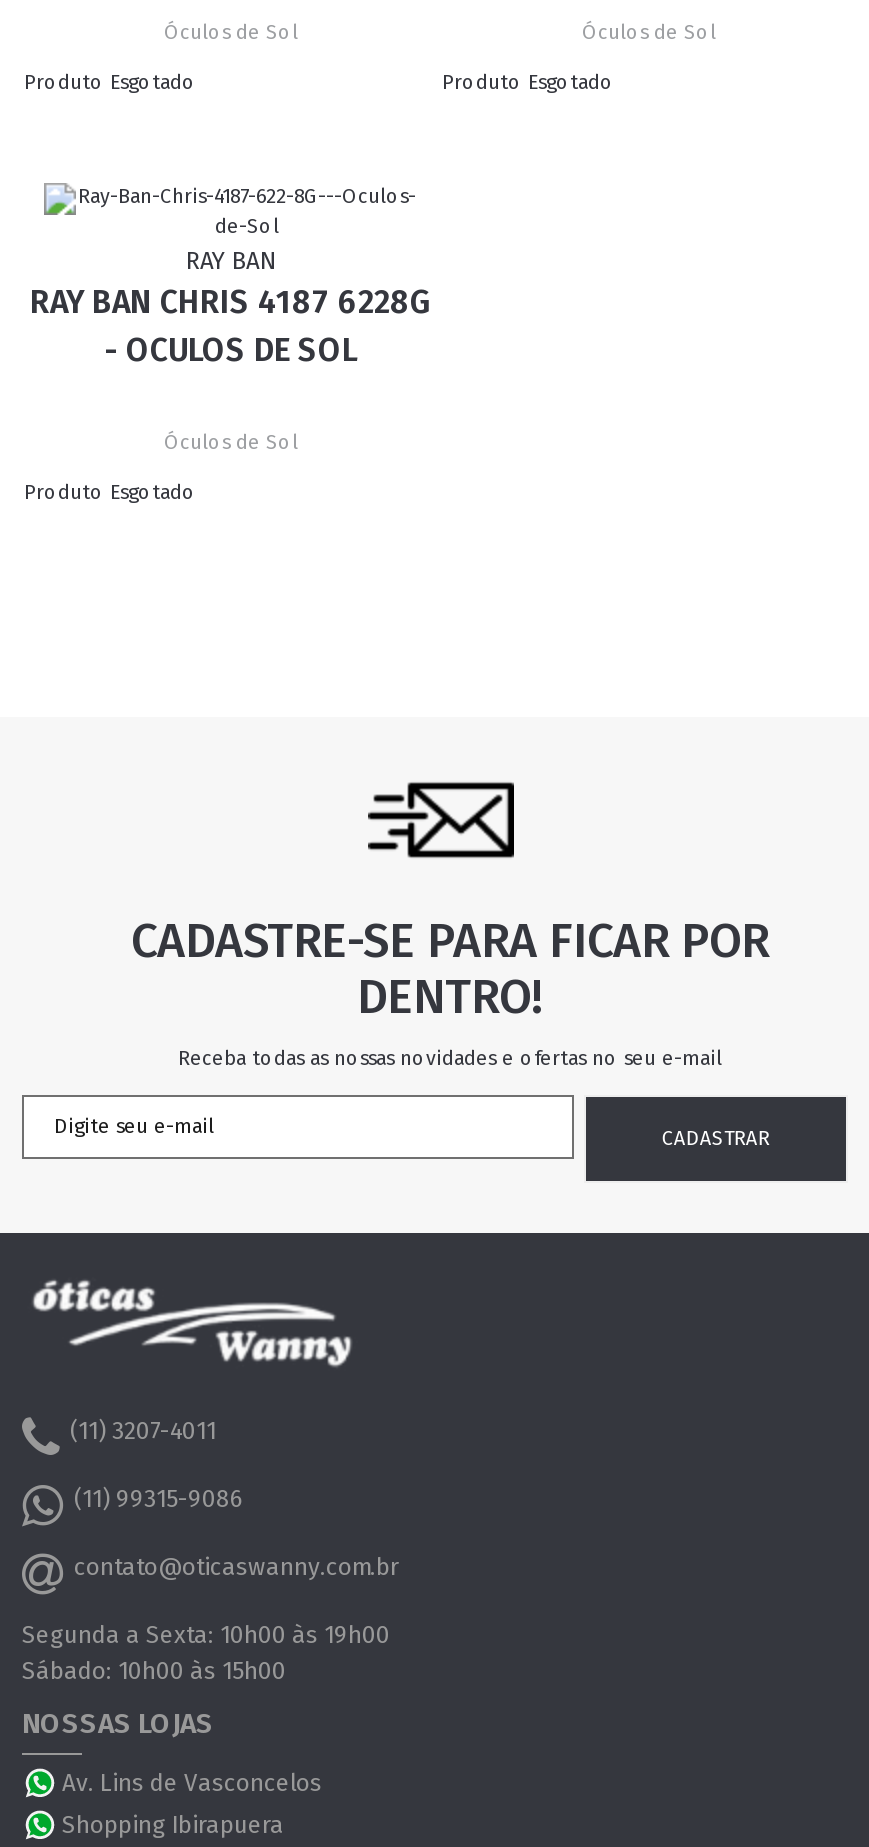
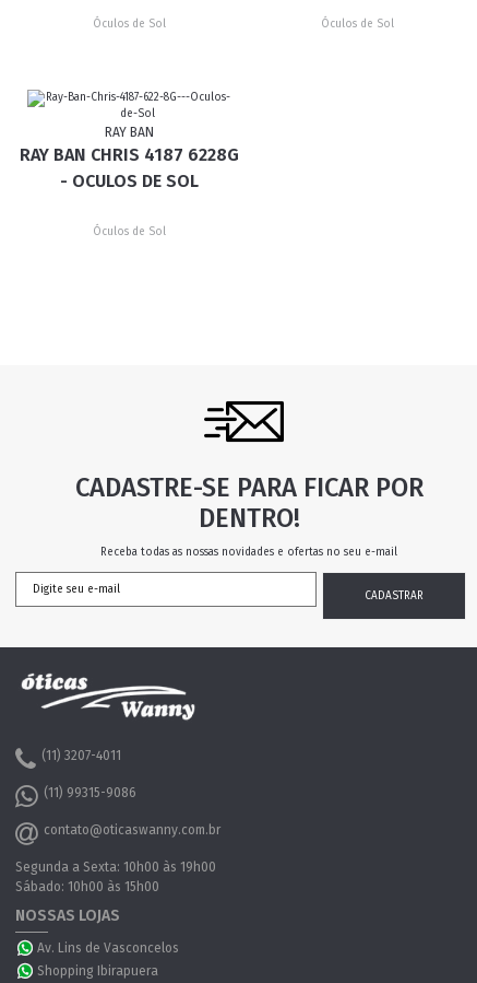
- Produto Esgotado

- Produto Esgotado

- Produto Esgotado
